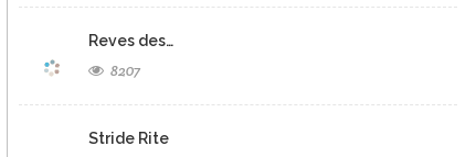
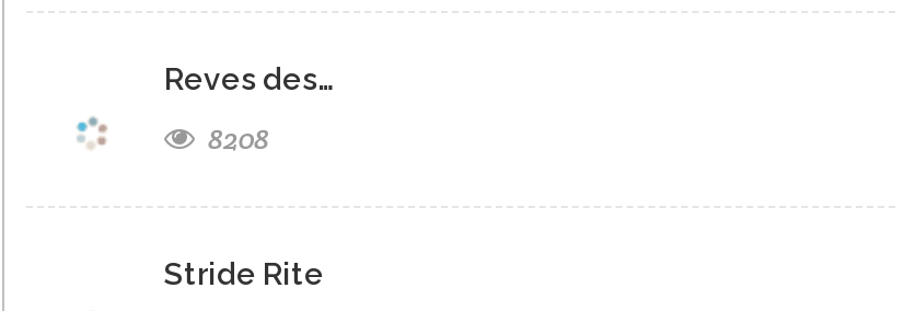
- 8207
+ 8208
